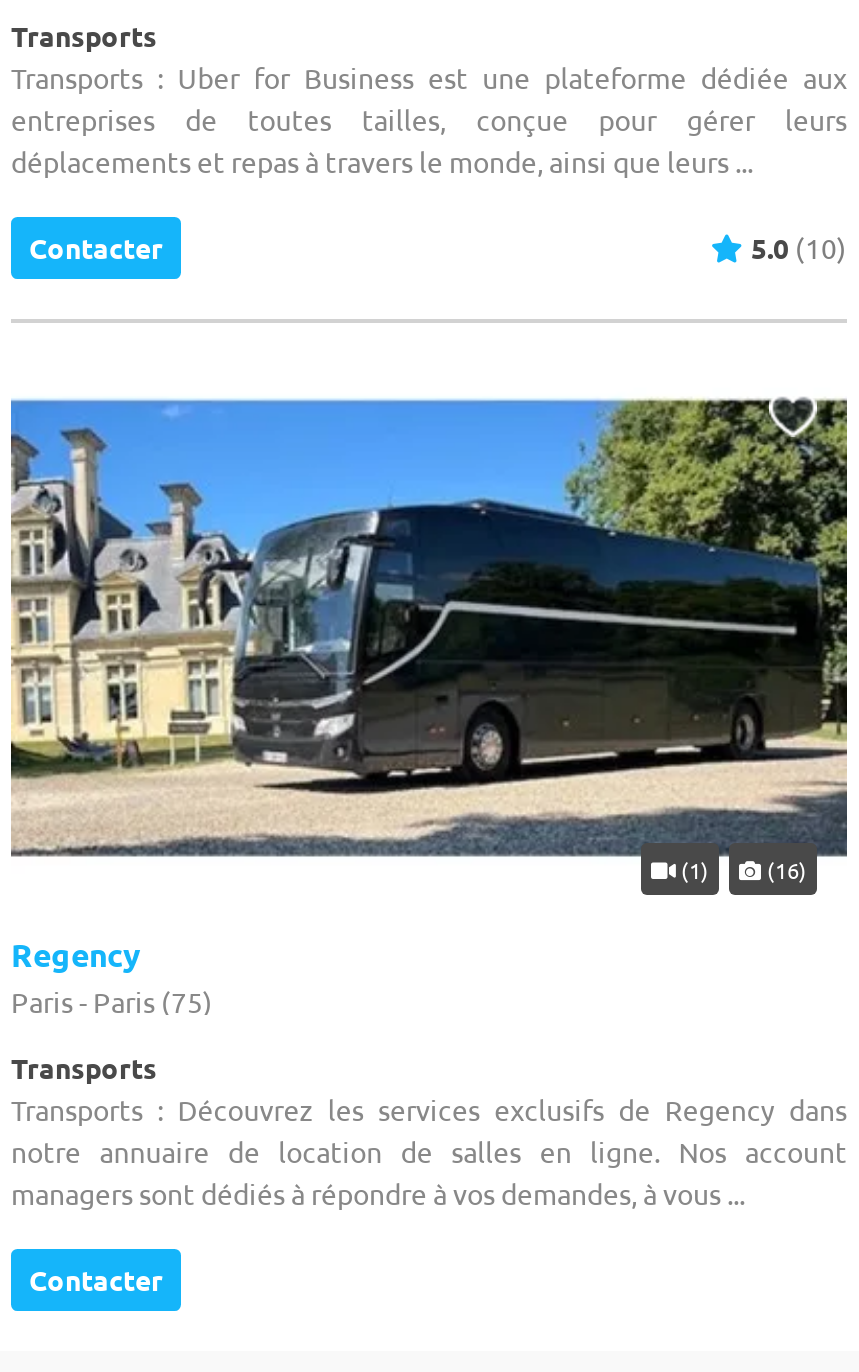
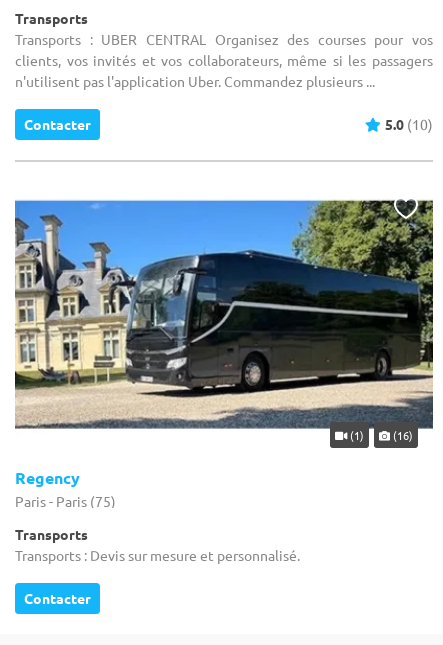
- Transports : Uber for Business est une plateforme dédiée aux
- entreprises de toutes tailles, conçue pour gérer leurs
- déplacements et repas à travers le monde, ainsi que leurs ...
+ Transports : UBER CENTRAL Organisez des courses pour vos
+ clients, vos invités et vos collaborateurs, même si les passagers
+ n'utilisent pas l'application Uber. Commandez plusieurs ...

- Transports : Découvrez les services exclusifs de Regency dans
- notre annuaire de location de salles en ligne. Nos account
- managers sont dédiés à répondre à vos demandes, à vous ...
+ Transports : Devis sur mesure et personnalisé.
